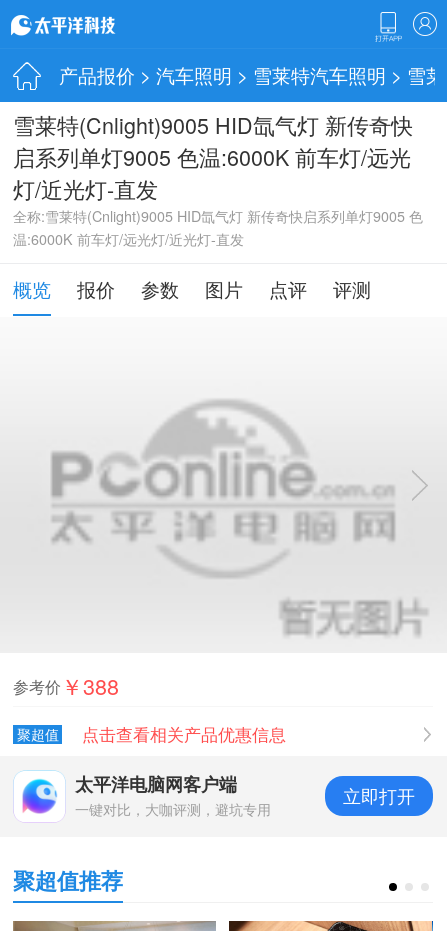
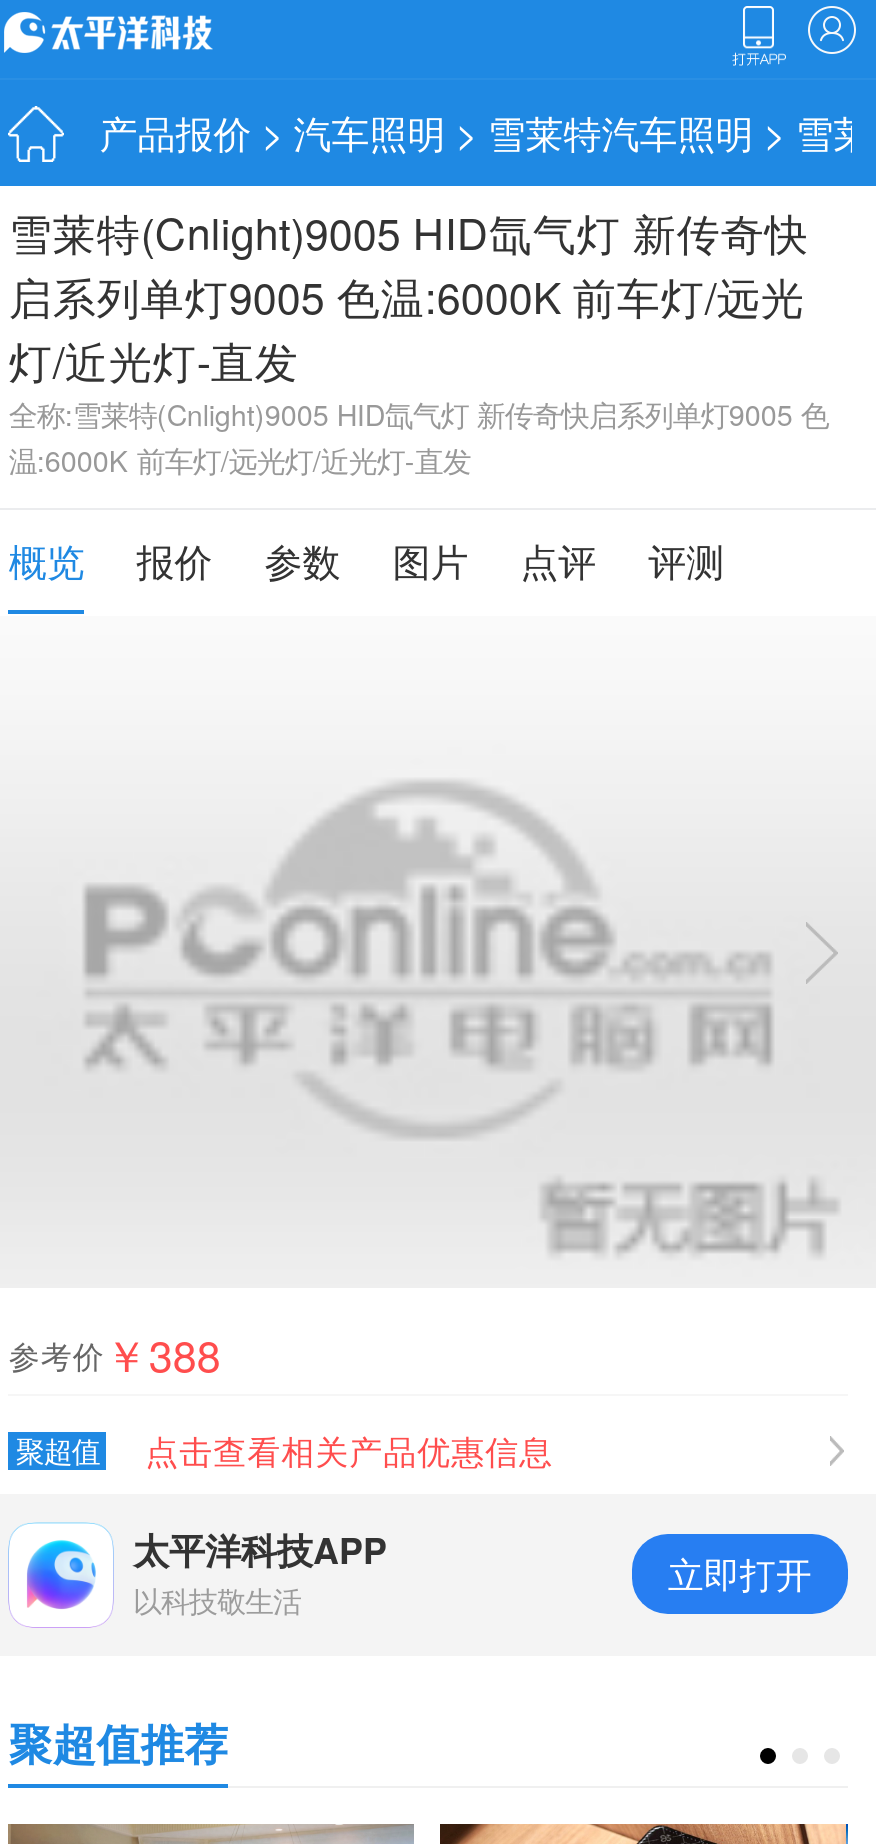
- 太平洋电脑网客户端
- 一键对比，大咖评测，避坑专用
+ 太平洋科技APP
+ 以科技敬生活
